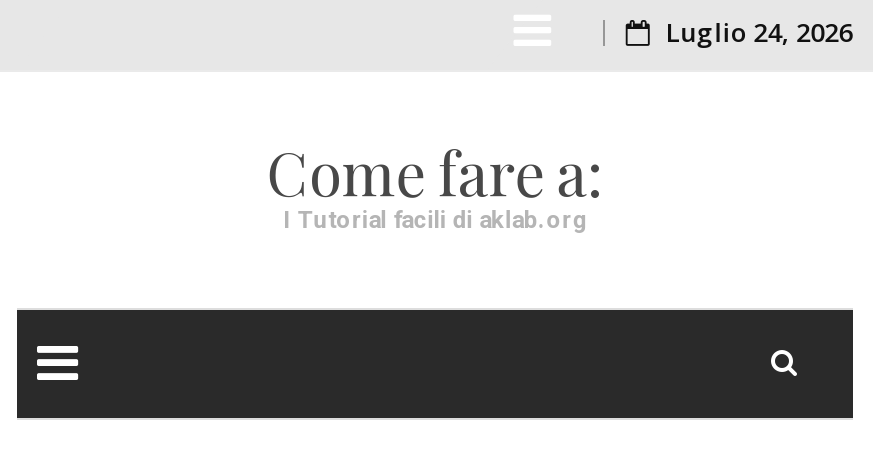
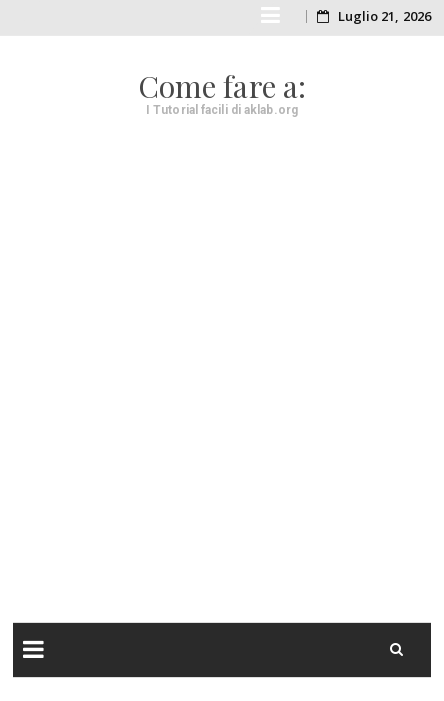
- Luglio 24, 2026
+ Luglio 21, 2026
